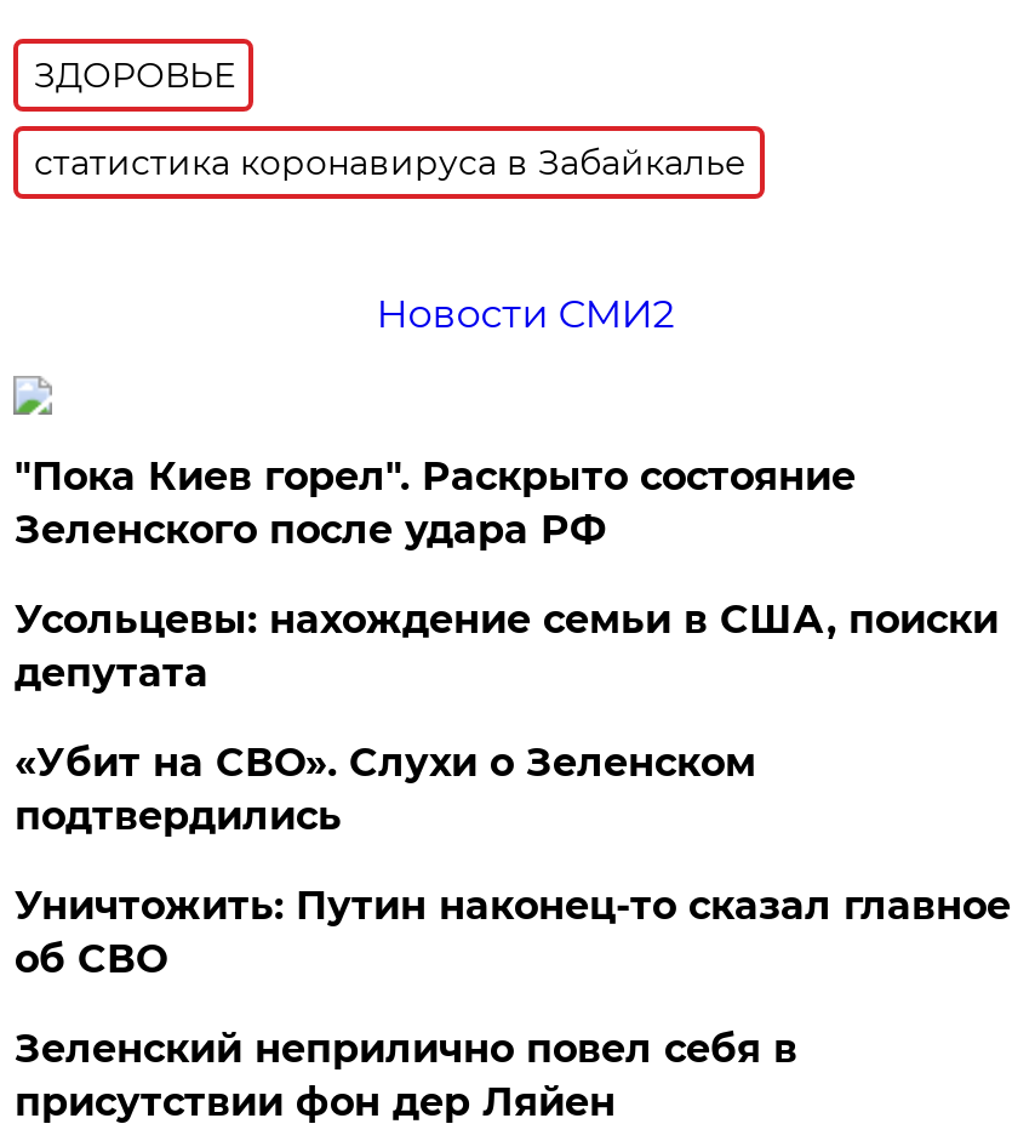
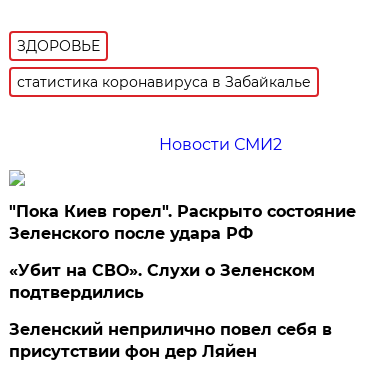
- Усольцевы: нахождение семьи в США, поиски
- депутата

- Уничтожить: Путин наконец-то сказал главное
- об СВО
